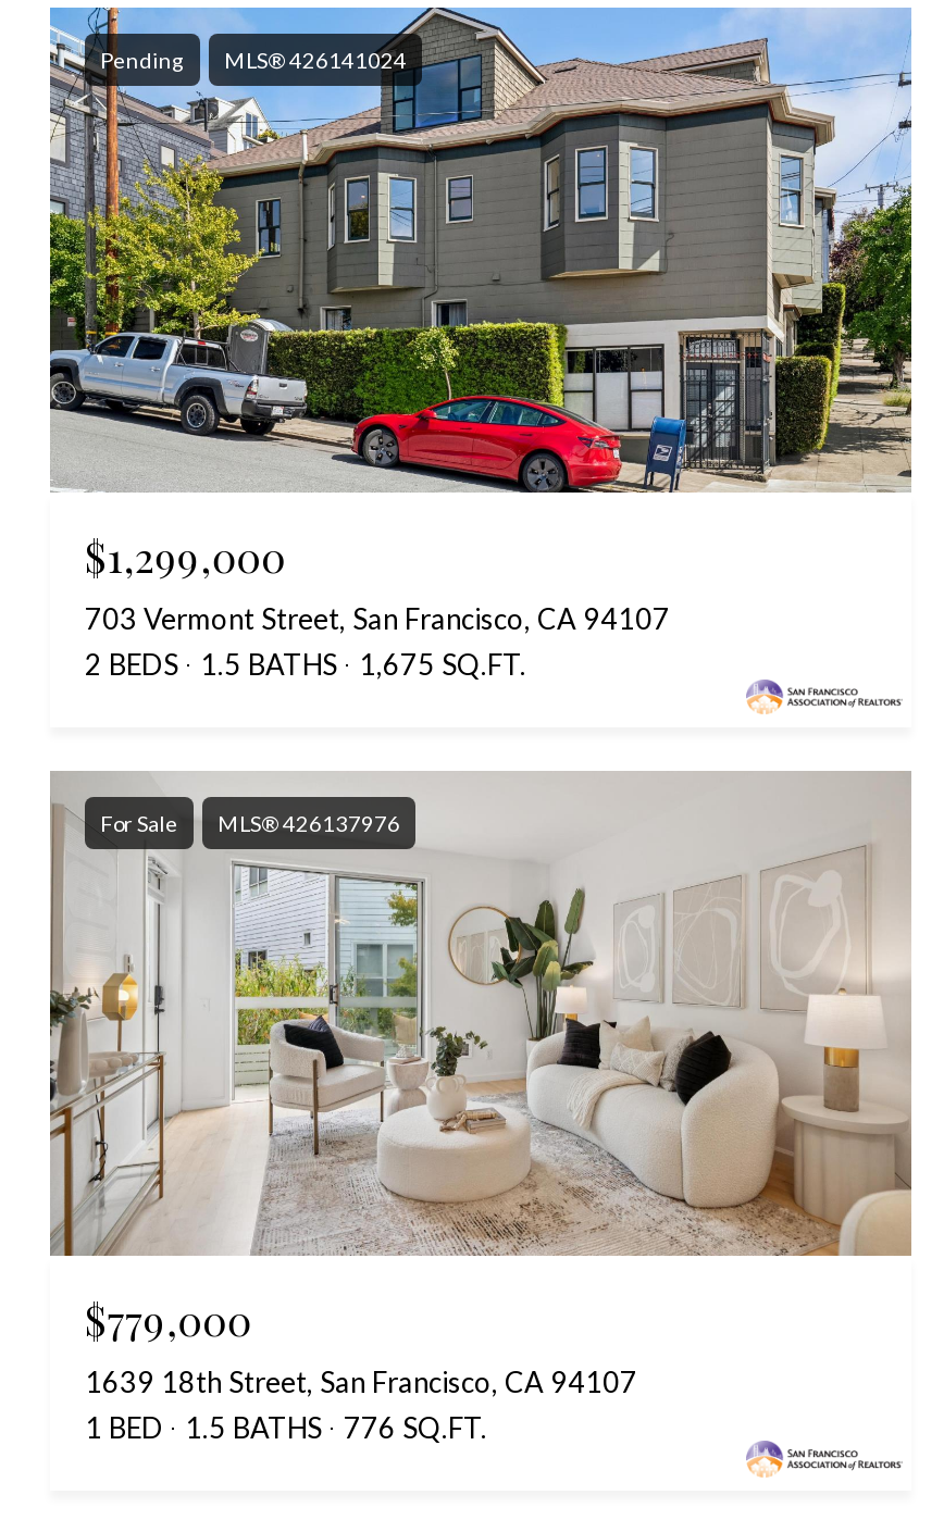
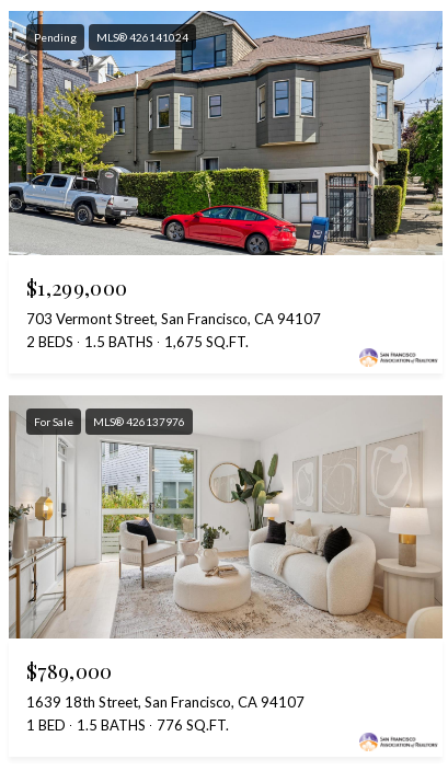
- $779,000
+ $789,000
